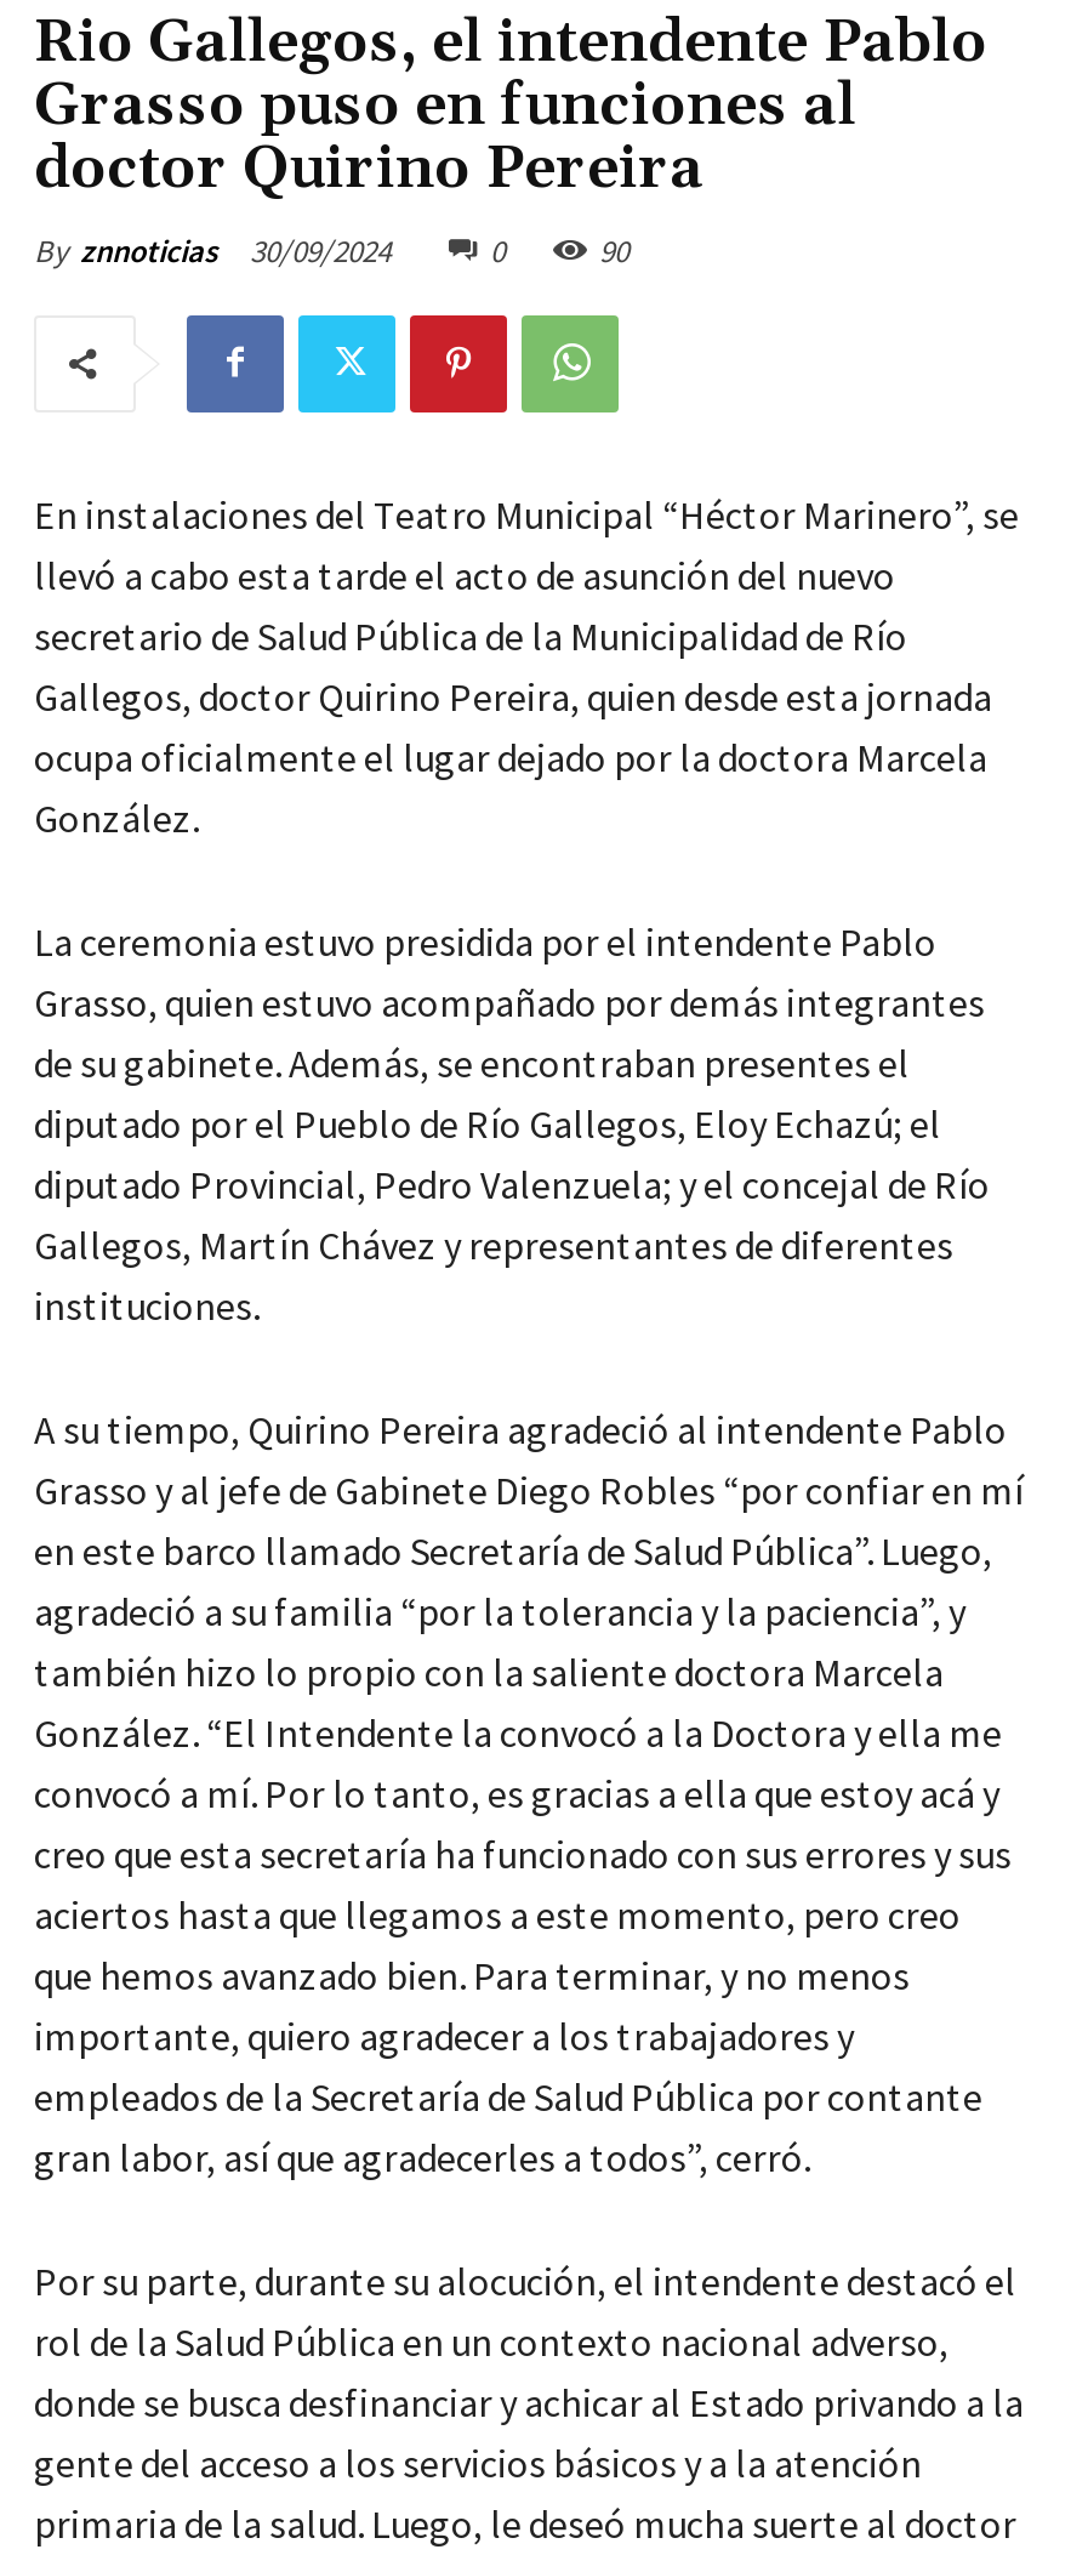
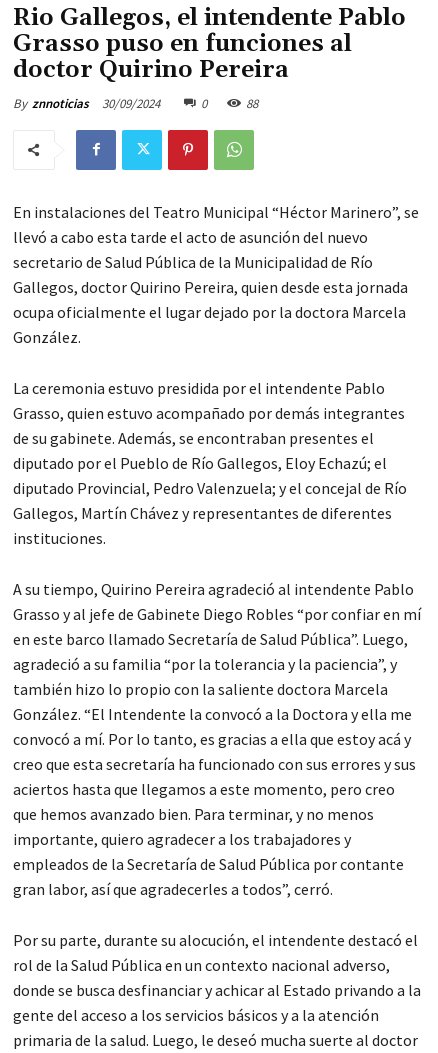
- 90
+ 88
